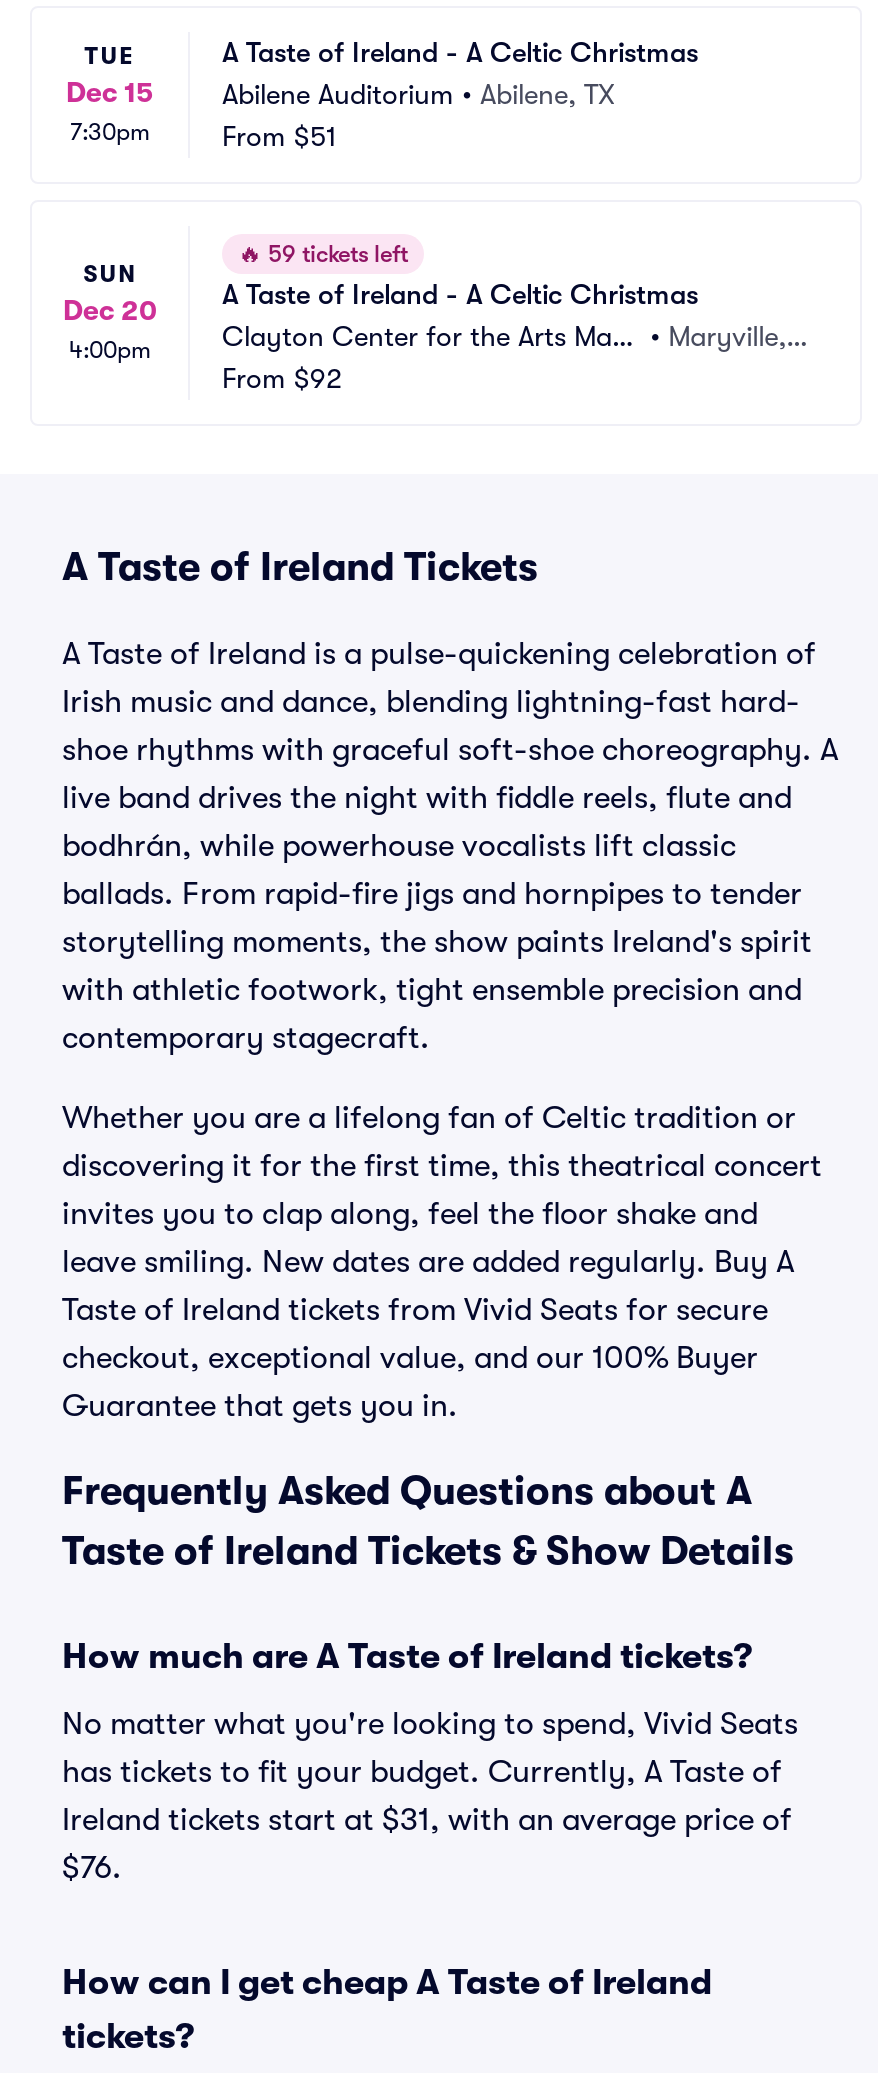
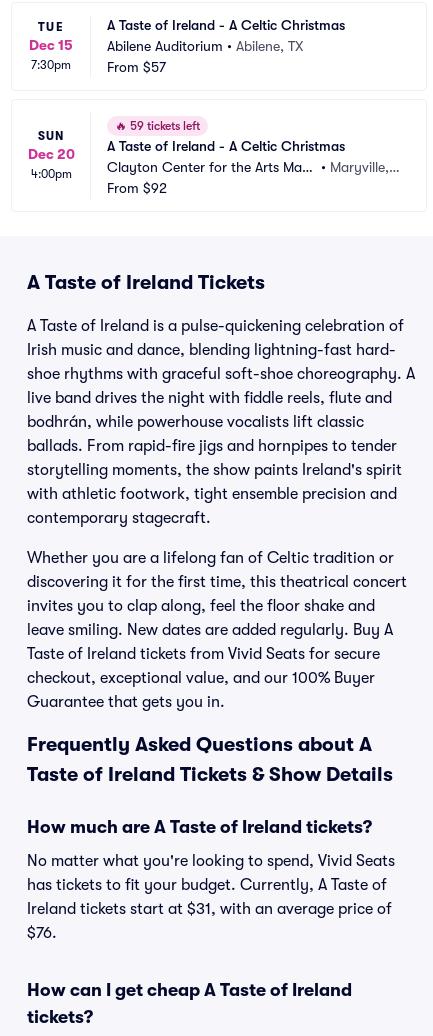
- From $51
+ From $57
